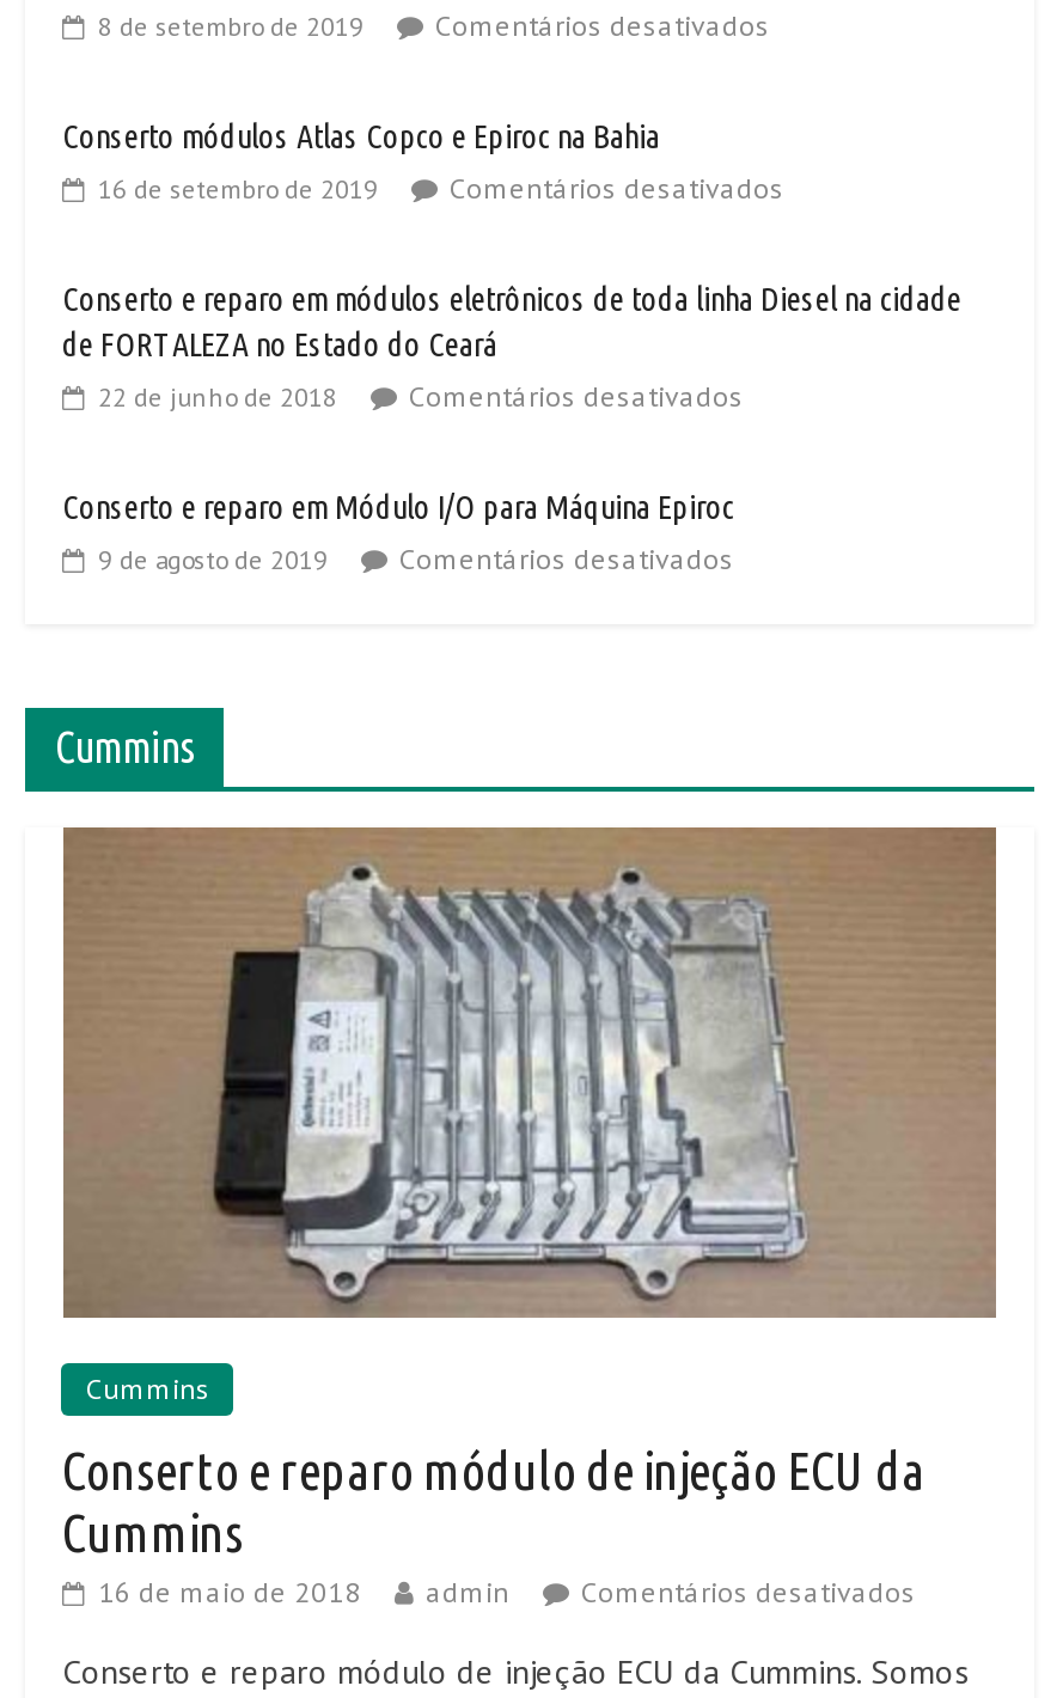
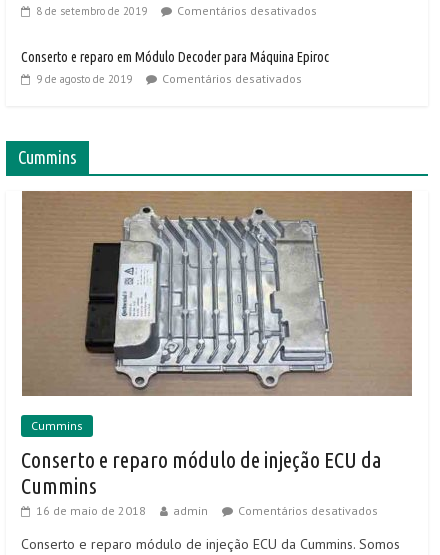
- Conserto módulos Atlas Copco e Epiroc na Bahia
- 16 de setembro de 2019
- Comentários desativados
- Conserto e reparo em módulos eletrônicos de toda linha Diesel na cidade
- de FORTALEZA no Estado do Ceará
- 22 de junho de 2018
- Comentários desativados
- Conserto e reparo em Módulo I/O para Máquina Epiroc
+ Conserto e reparo em Módulo Decoder para Máquina Epiroc
